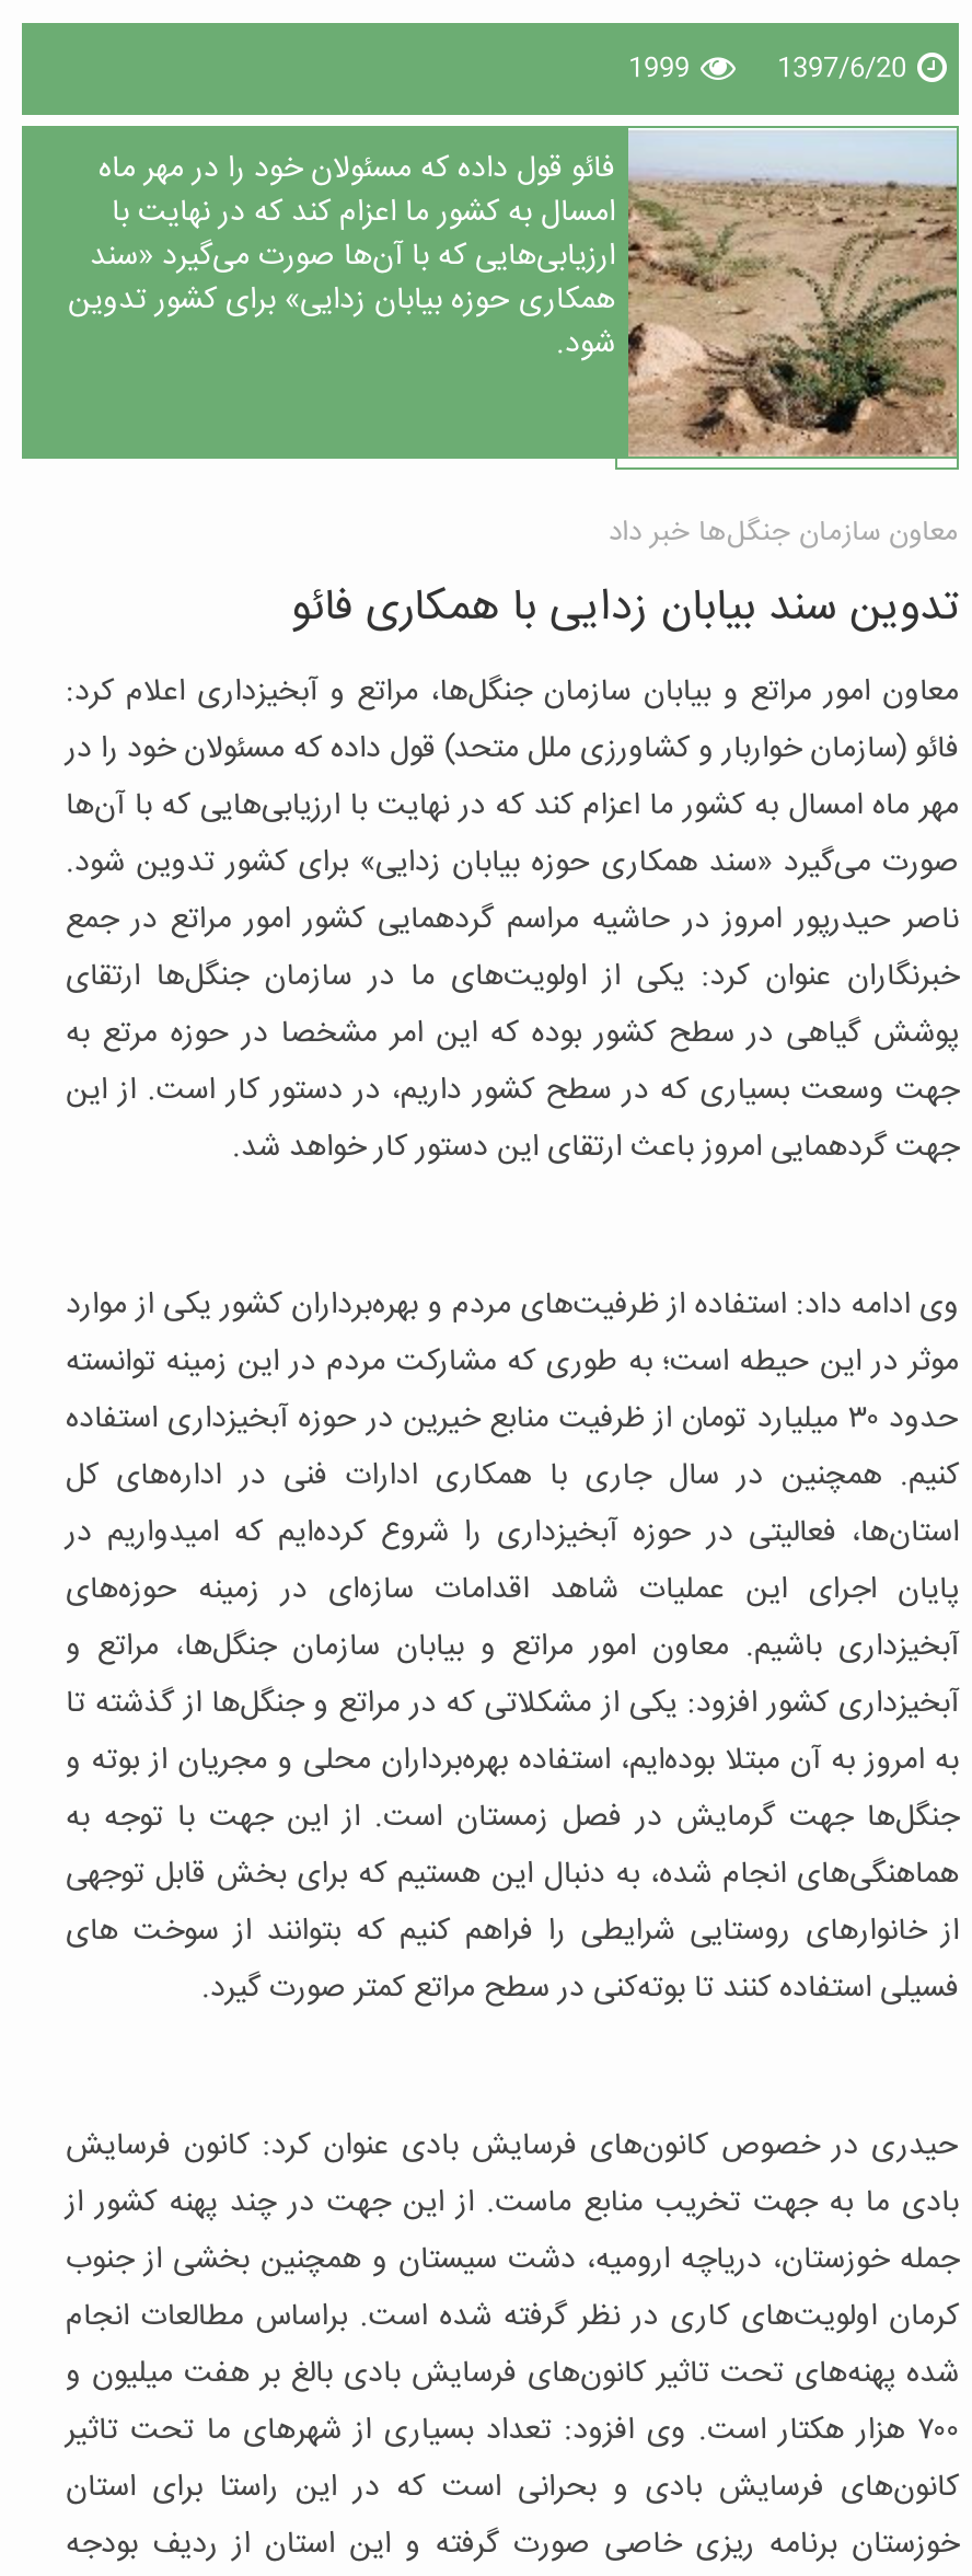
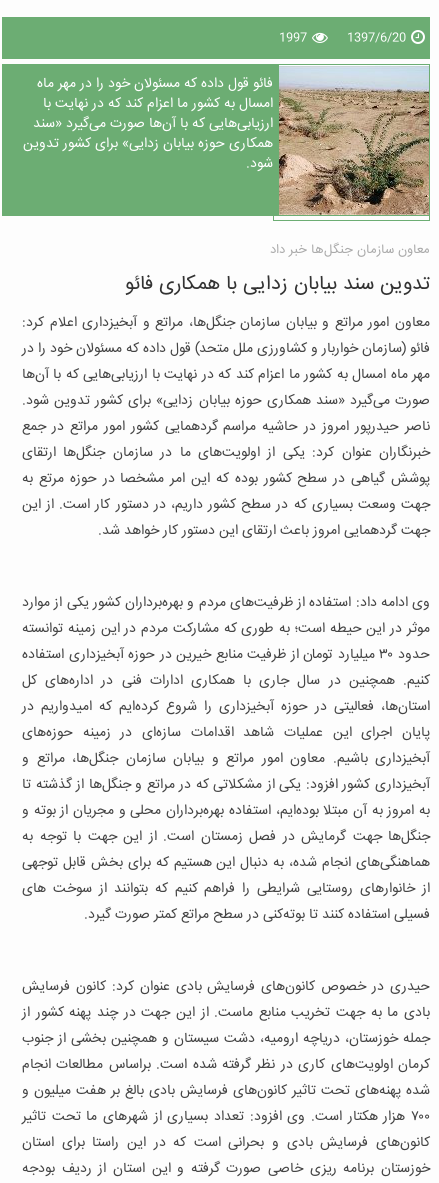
- 1999
+ 1997
